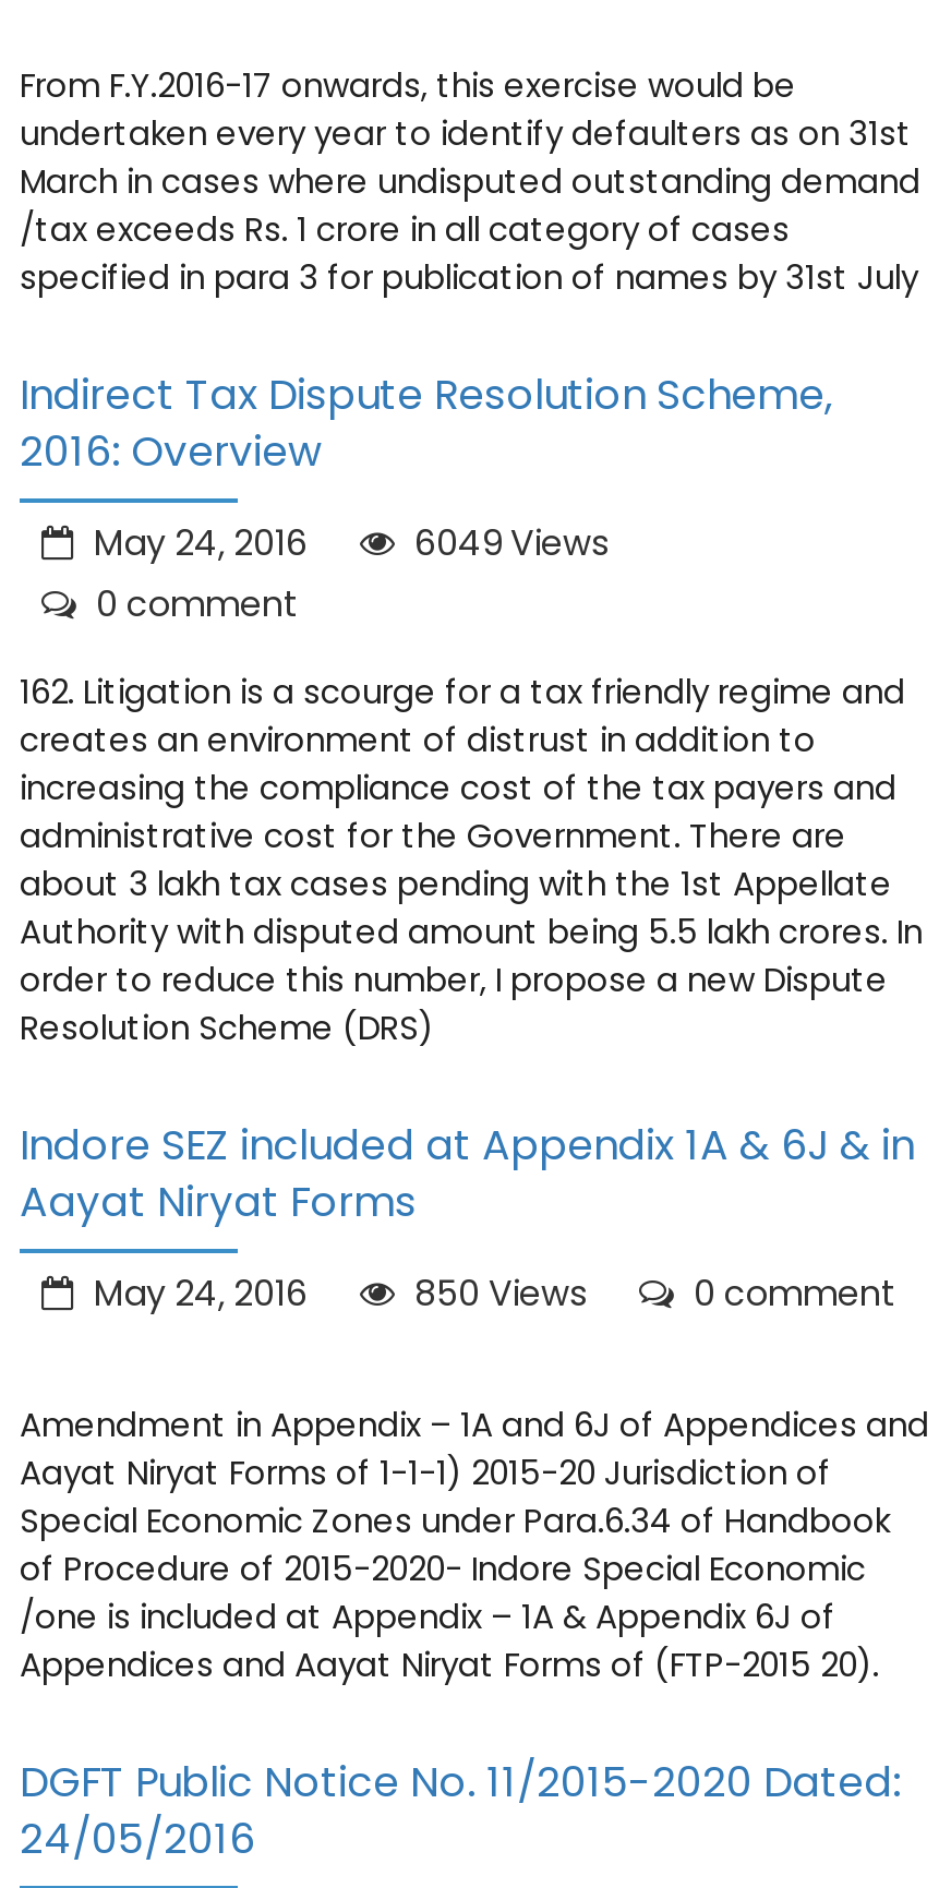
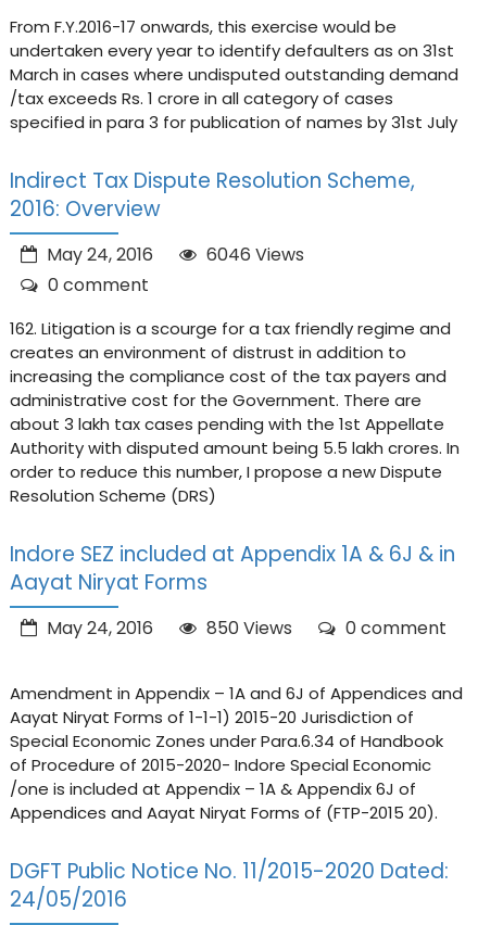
- May 24, 2016 6049 Views
+ May 24, 2016 6046 Views
